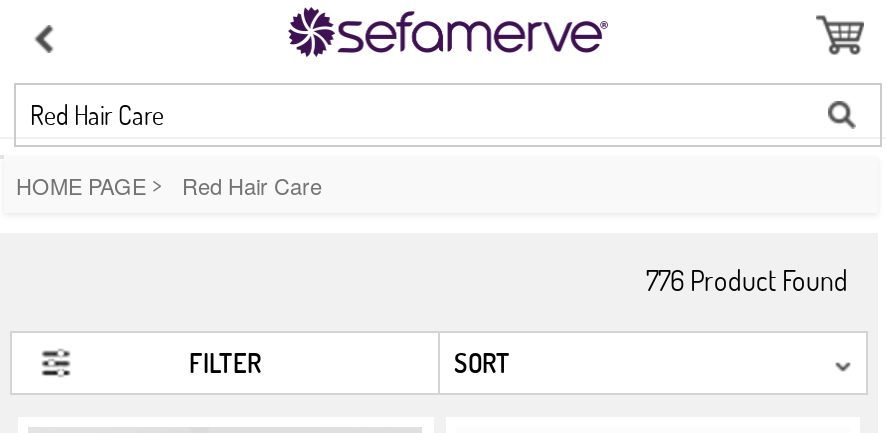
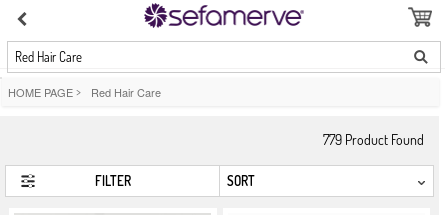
- 776 Product Found
+ 779 Product Found
